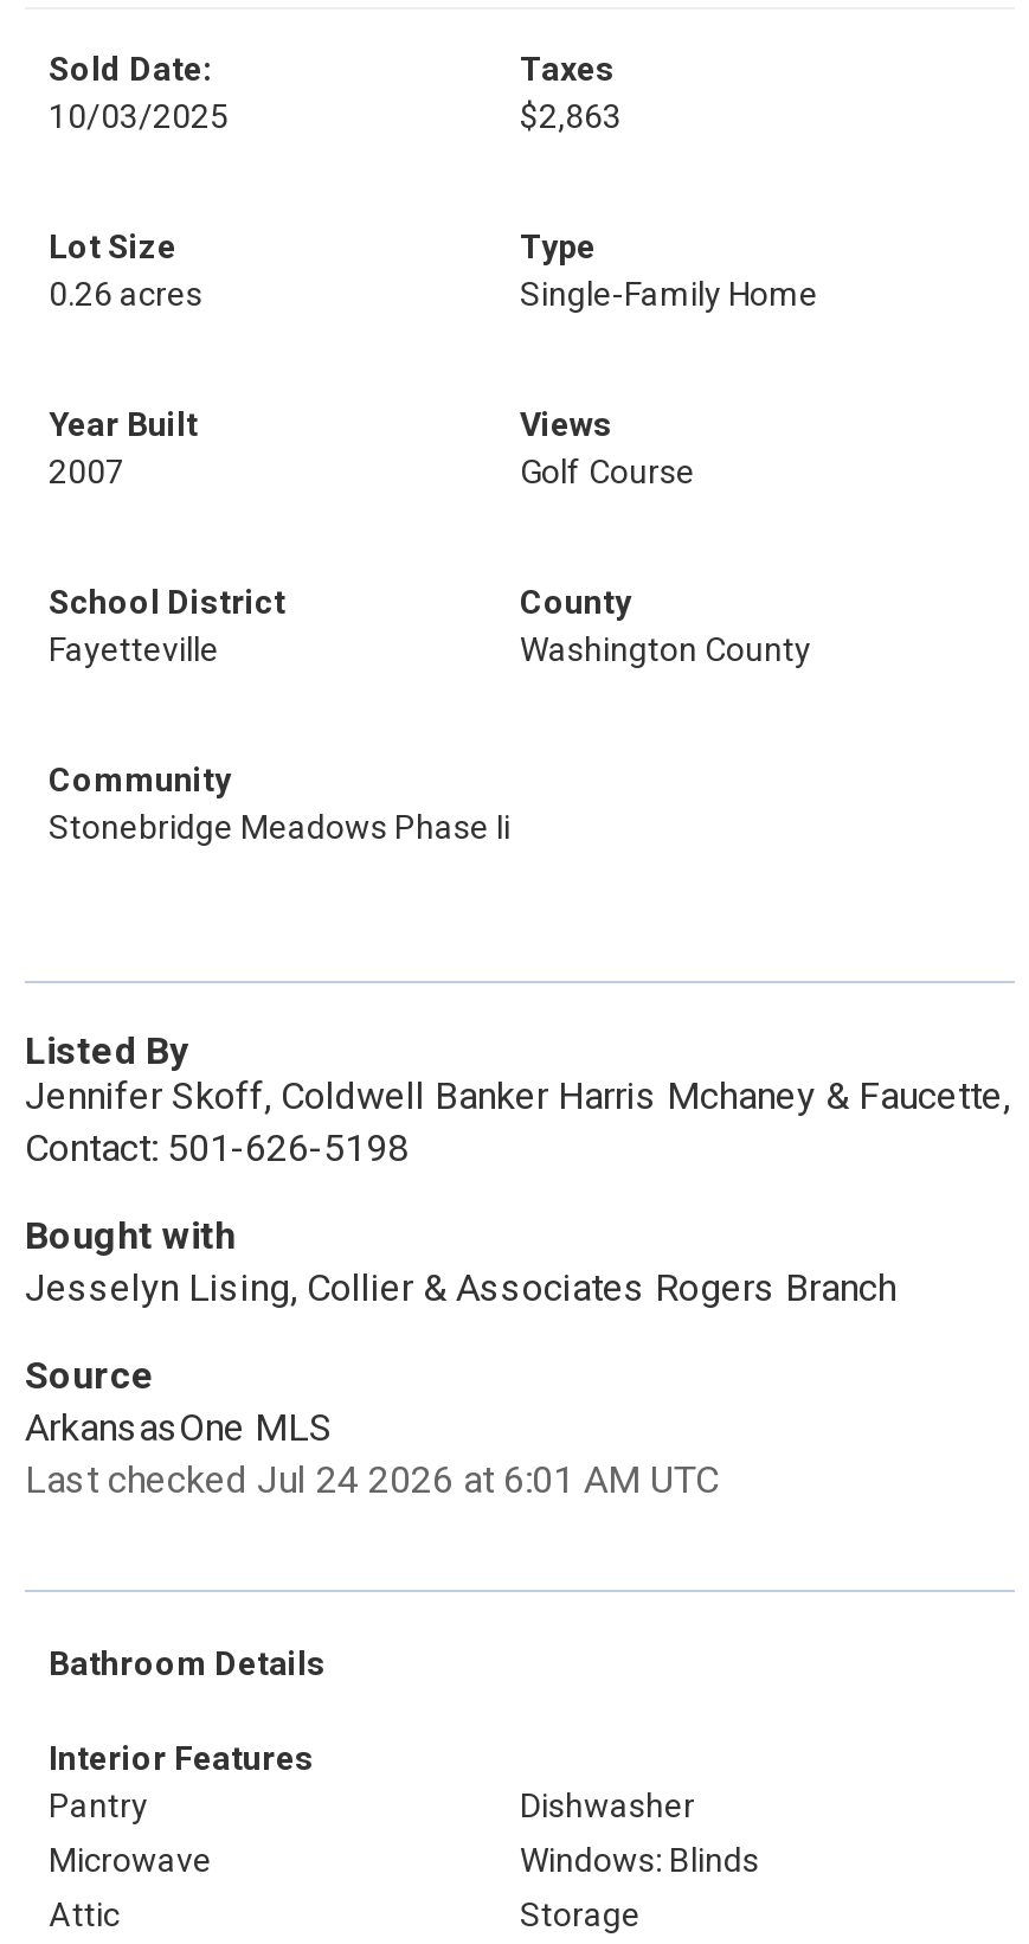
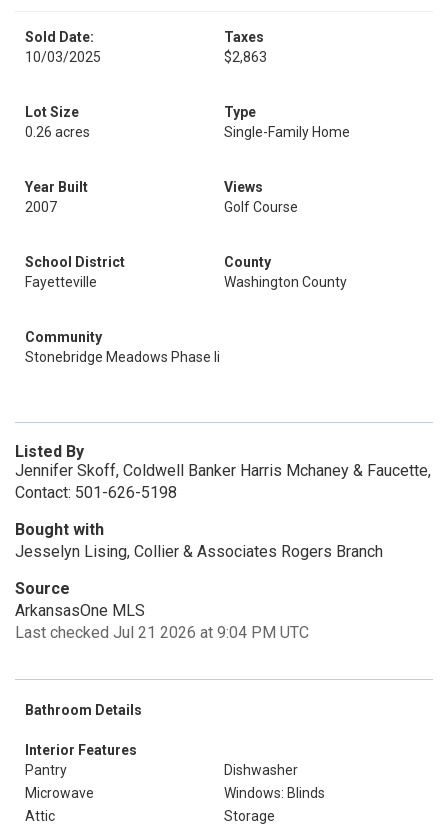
- Last checked Jul 24 2026 at 6:01 AM UTC
+ Last checked Jul 21 2026 at 9:04 PM UTC
